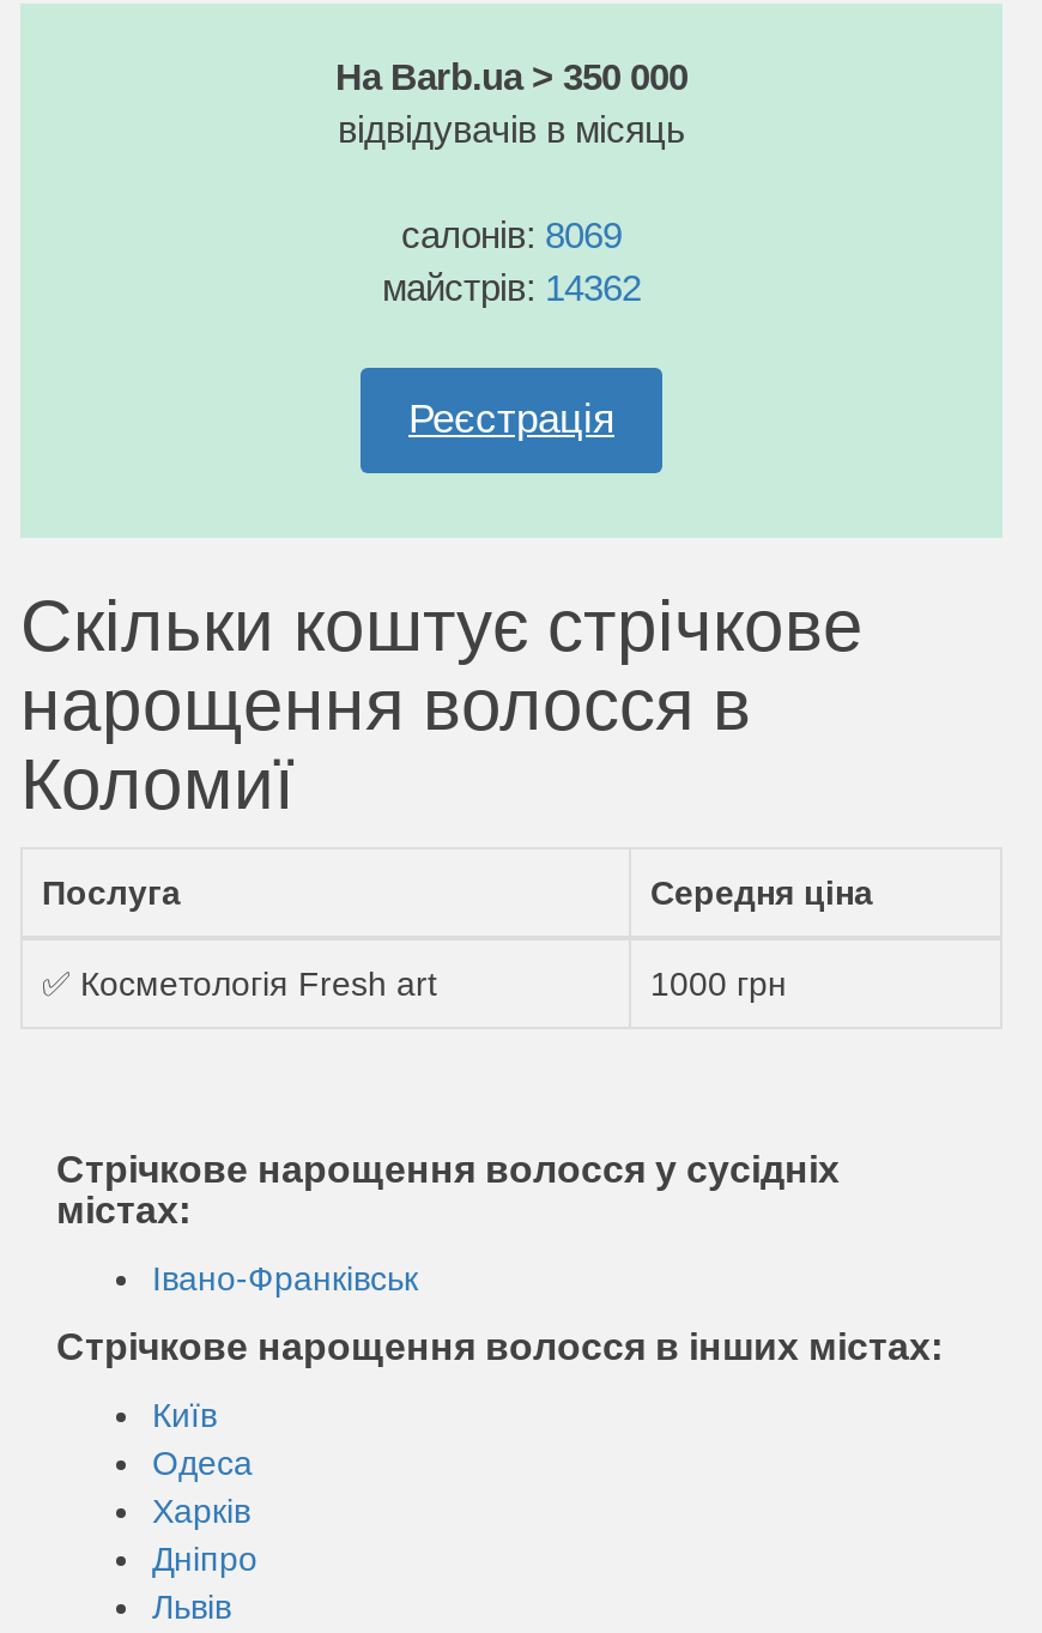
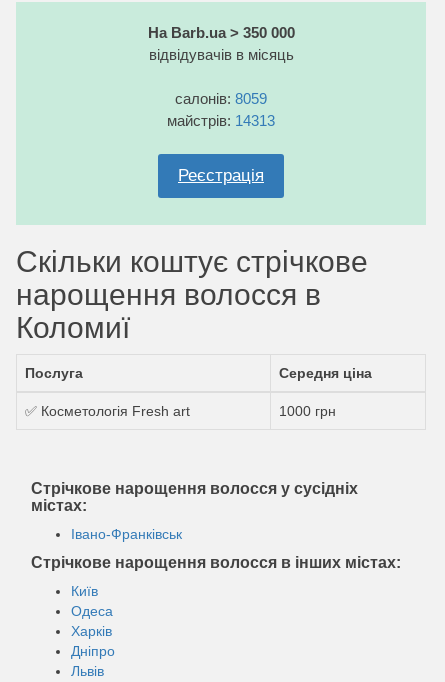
- салонів: 8069
+ салонів: 8059

- майстрів: 14362
+ майстрів: 14313
